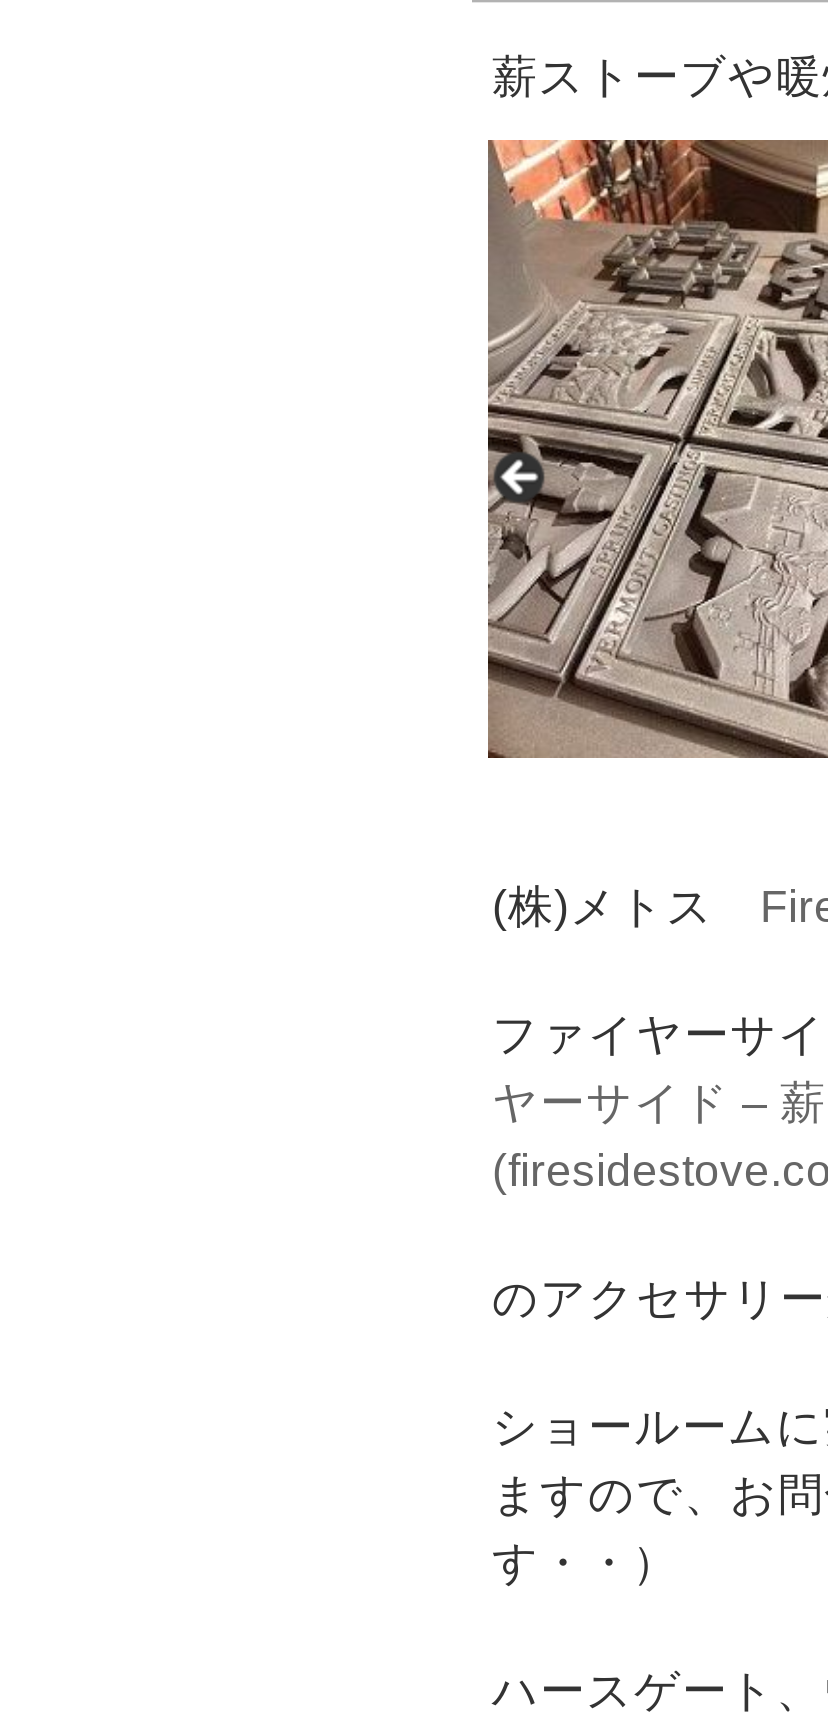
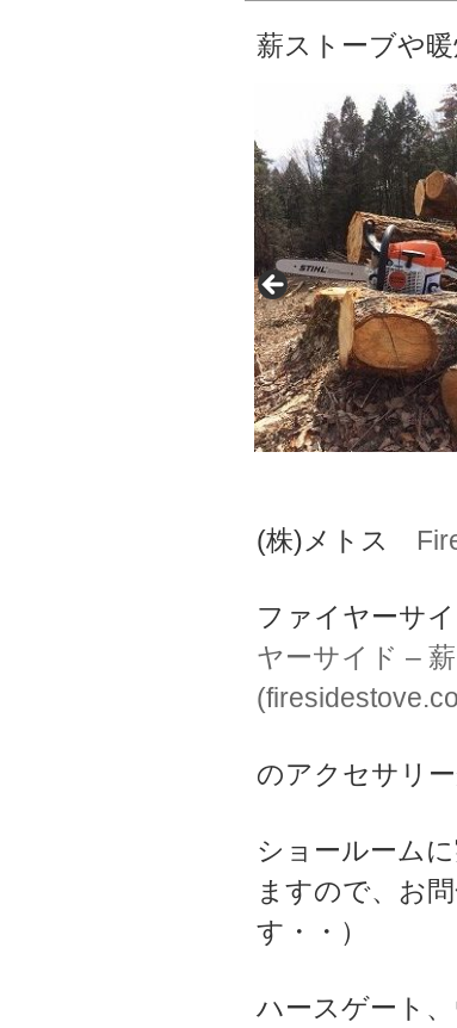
- [image]
+ [image]
